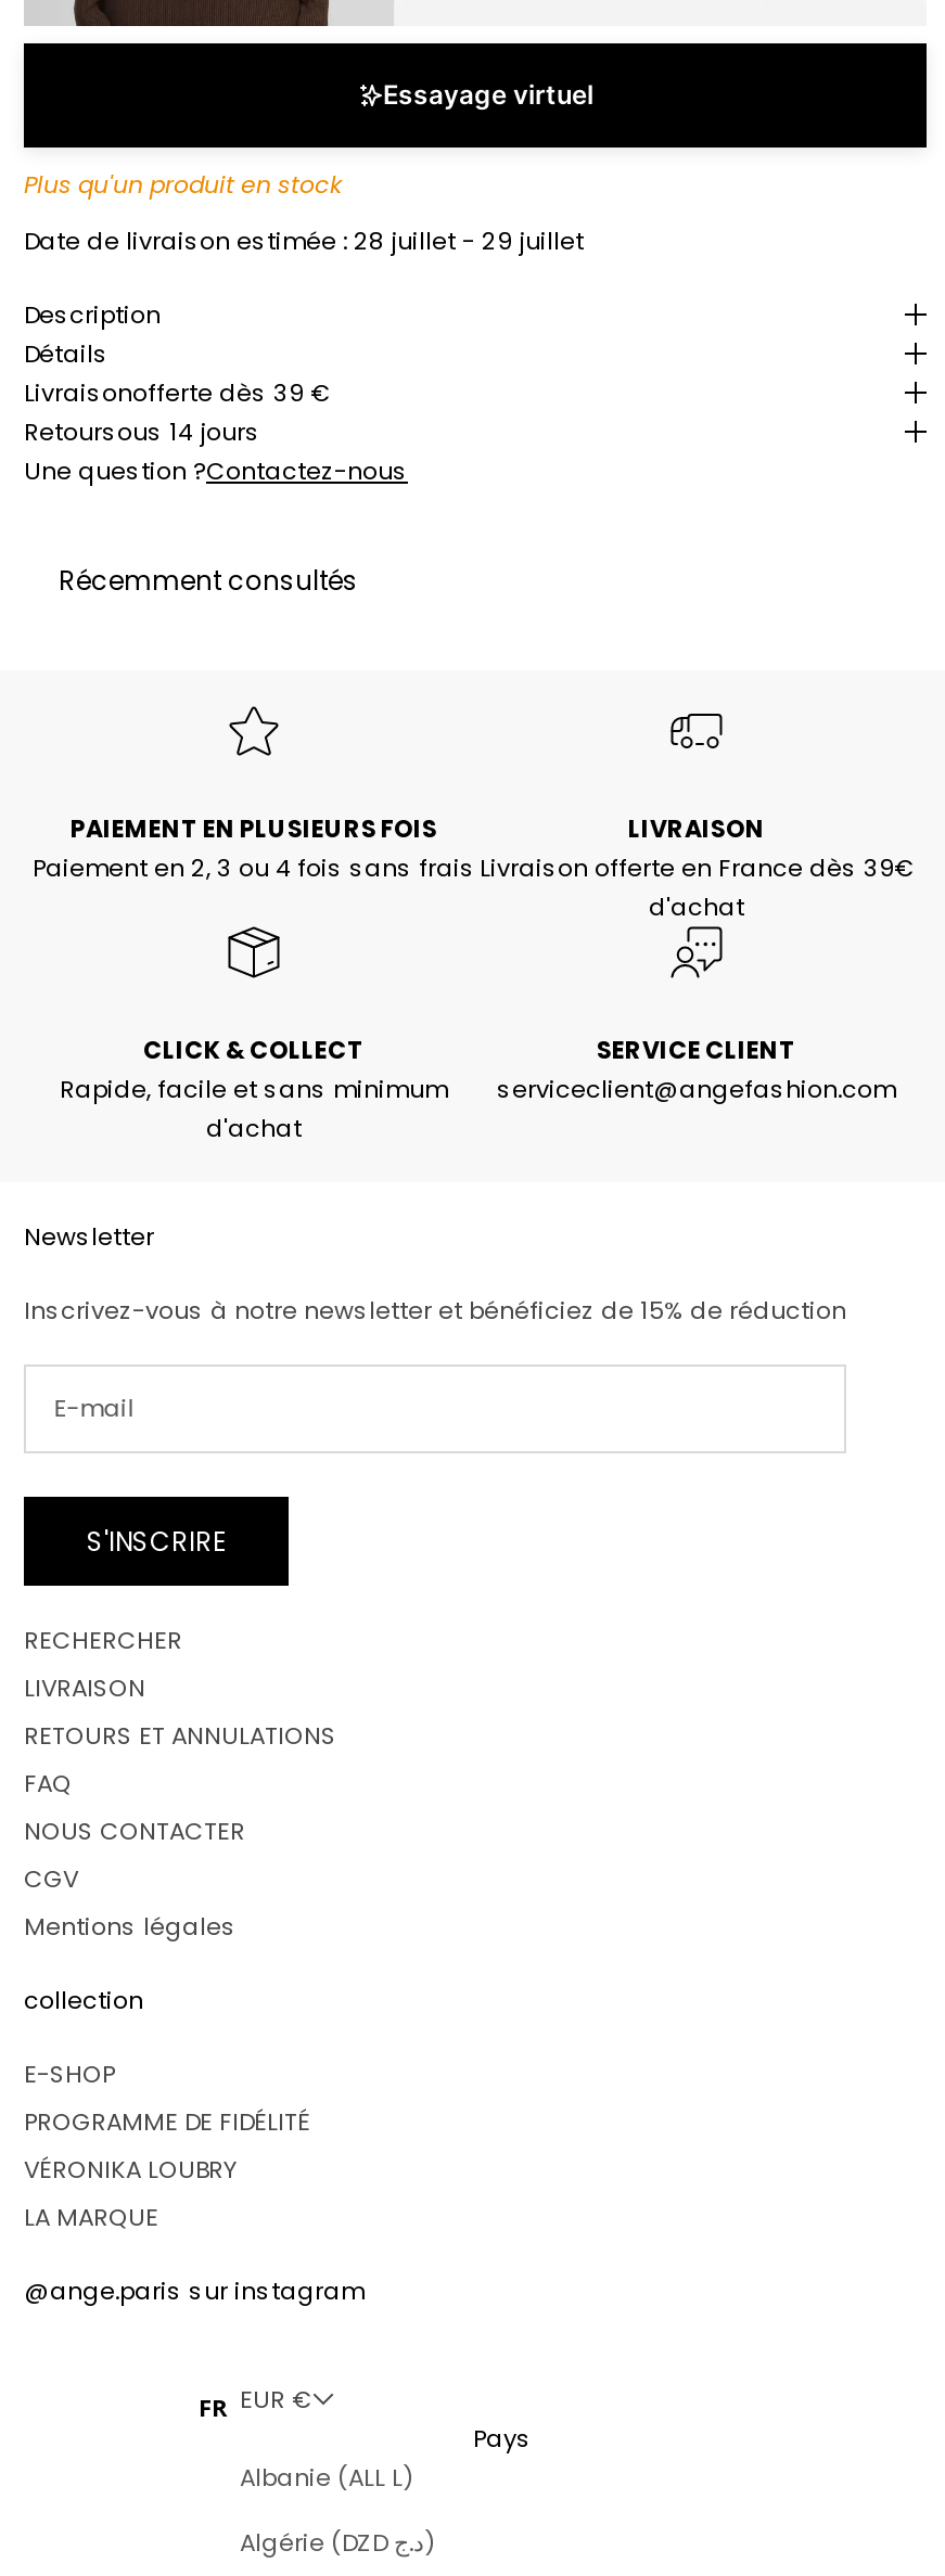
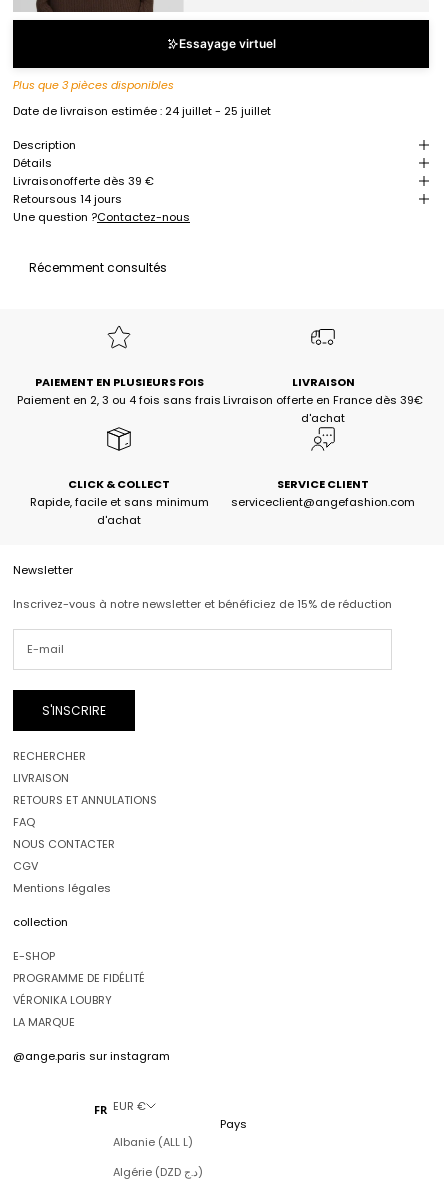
- Plus qu'un produit en stock
+ Plus que 3 pièces disponibles

- Date de livraison estimée : 28 juillet - 29 juillet
+ Date de livraison estimée : 24 juillet - 25 juillet
